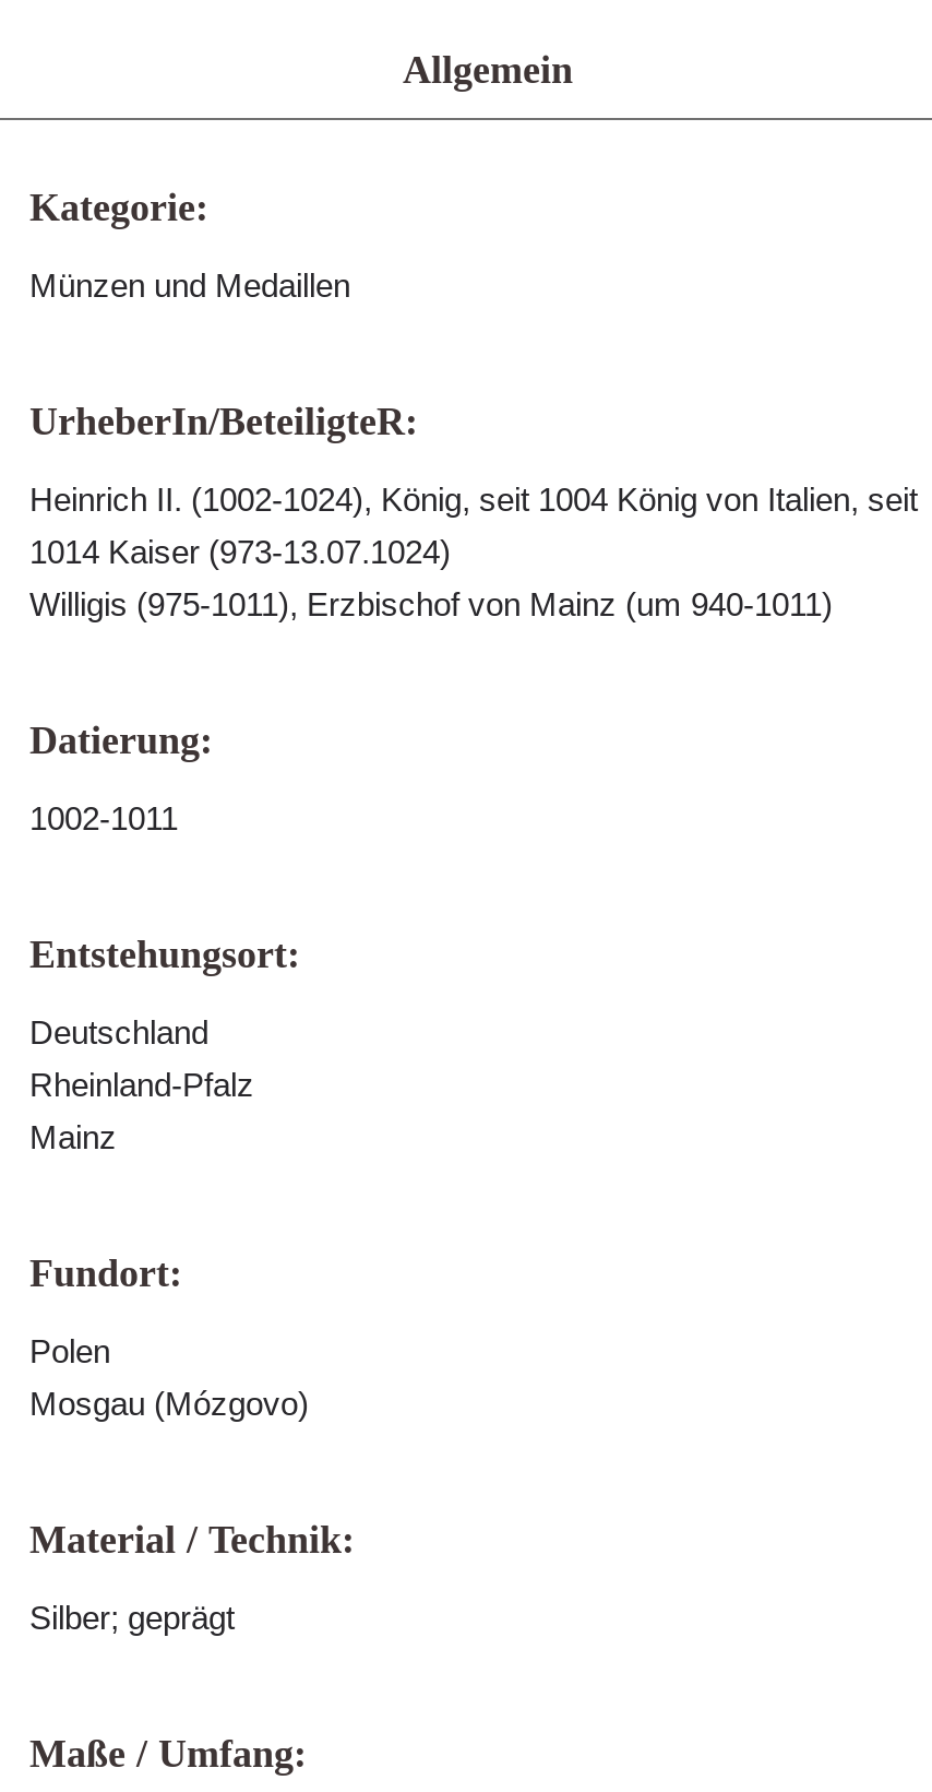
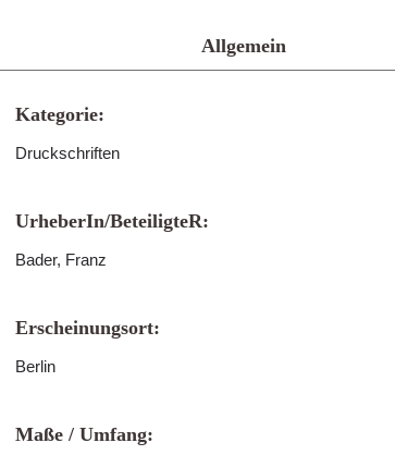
- Münzen und Medaillen
+ Druckschriften

- Heinrich II. (1002-1024), König, seit 1004 König von Italien, seit
- 1014 Kaiser (973-13.07.1024)
- Willigis (975-1011), Erzbischof von Mainz (um 940-1011)
- Datierung:
- 1002-1011
- Entstehungsort:
- Deutschland
- Rheinland-Pfalz
- Mainz
- Fundort:
- Polen
- Mosgau (Mózgovo)
- Material / Technik:
- Silber; geprägt
+ Bader, Franz
+ Erscheinungsort:
+ Berlin
